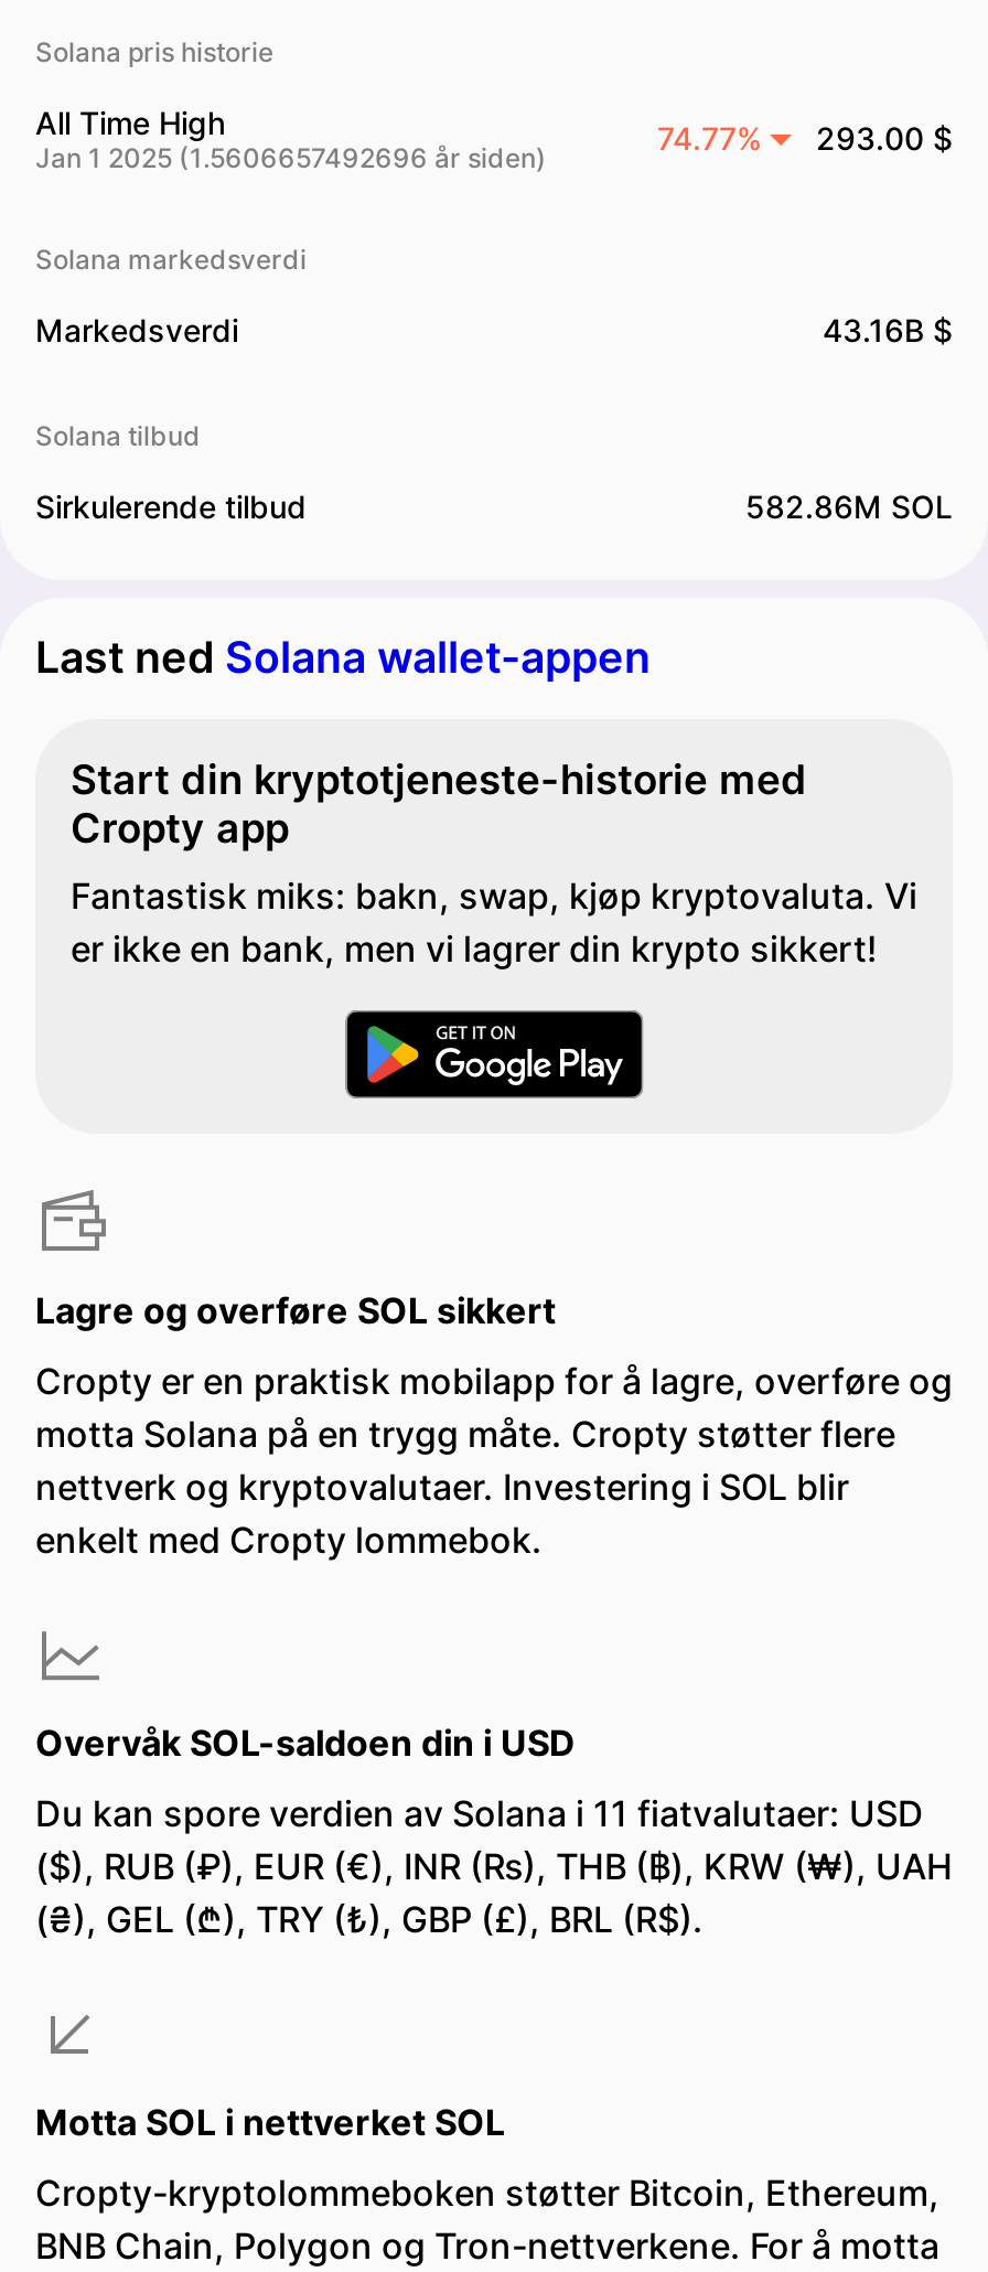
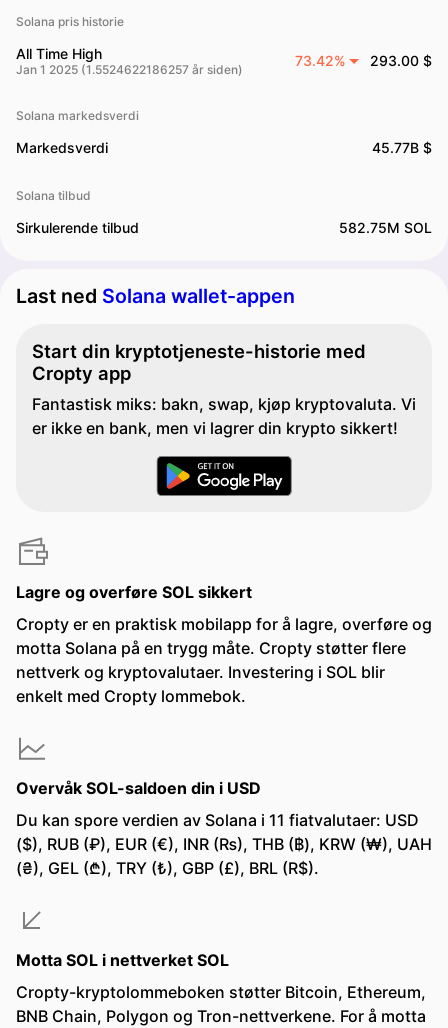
- 74.77% 293.00 $
+ 73.42% 293.00 $

- Jan 1 2025 (1.5606657492696 år siden)
+ Jan 1 2025 (1.5524622186257 år siden)

- 43.16B $
+ 45.77B $

- 582.86M SOL
+ 582.75M SOL
